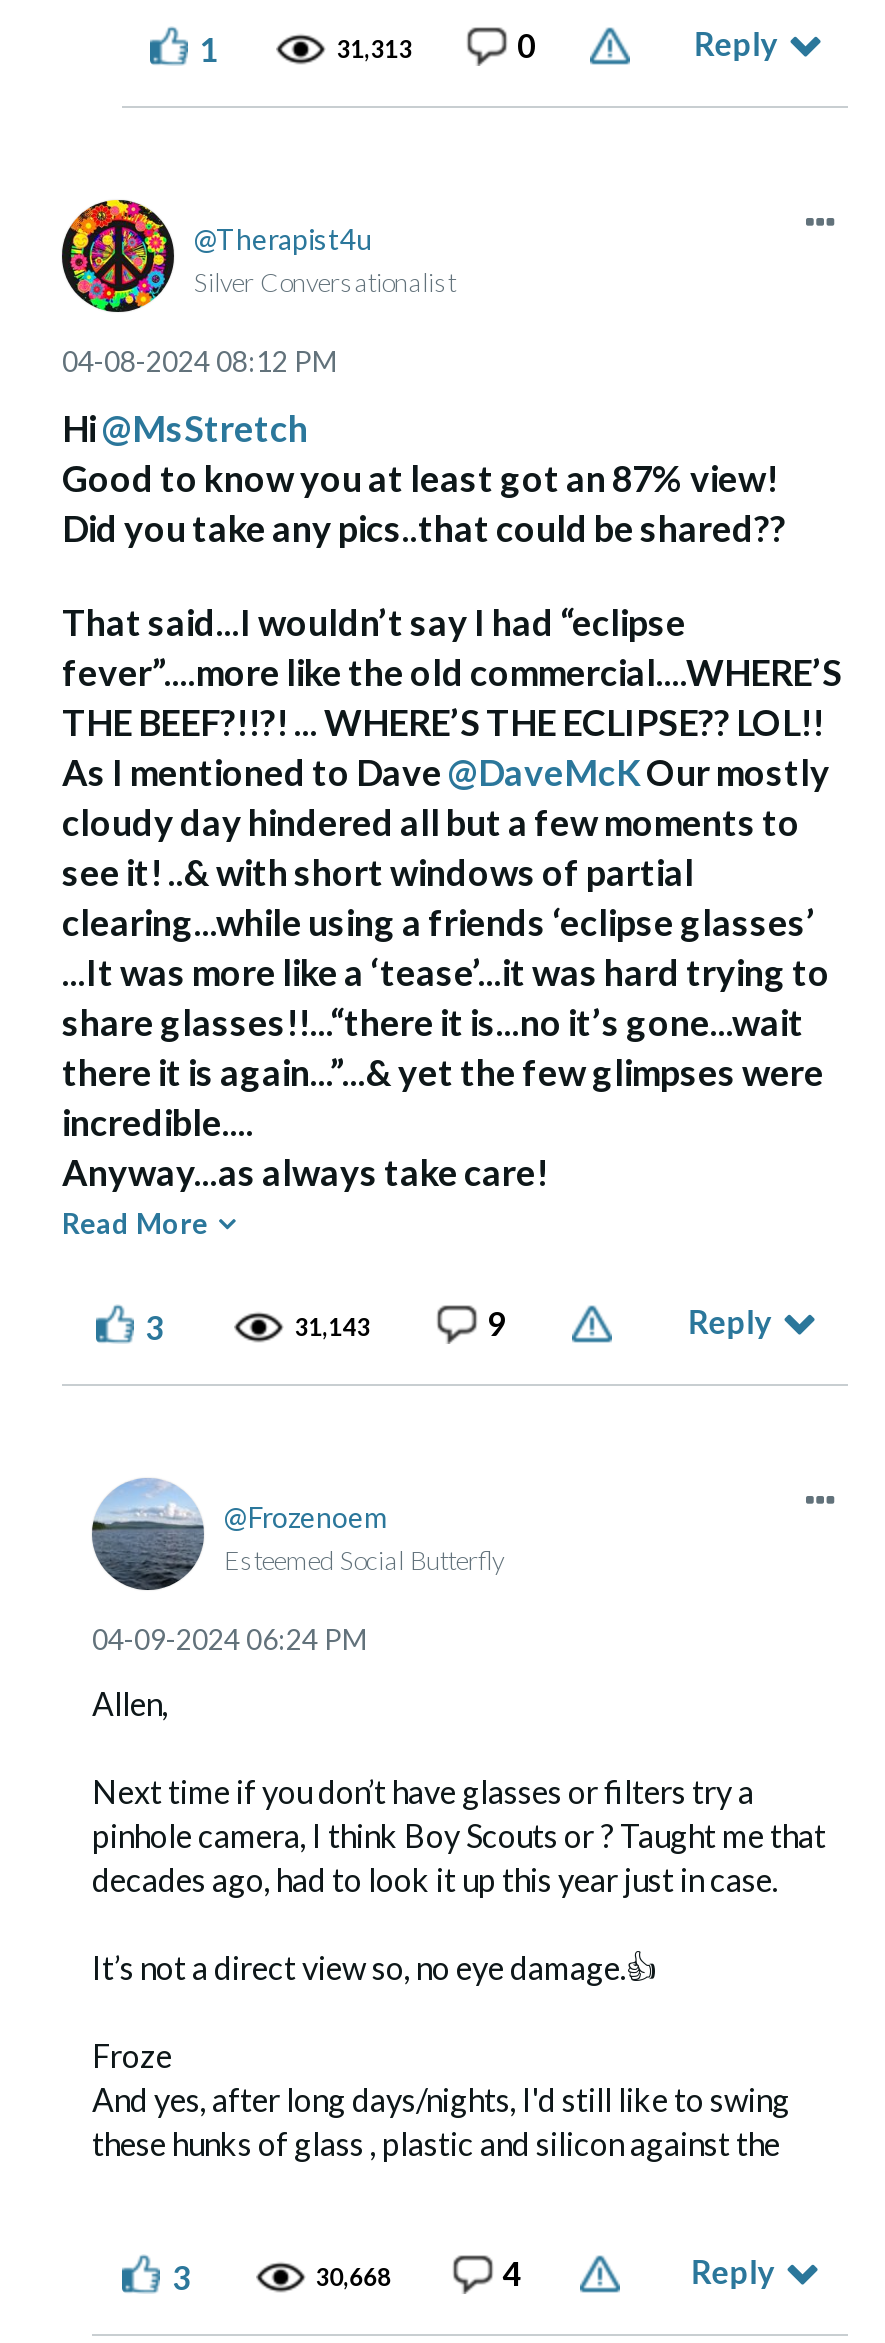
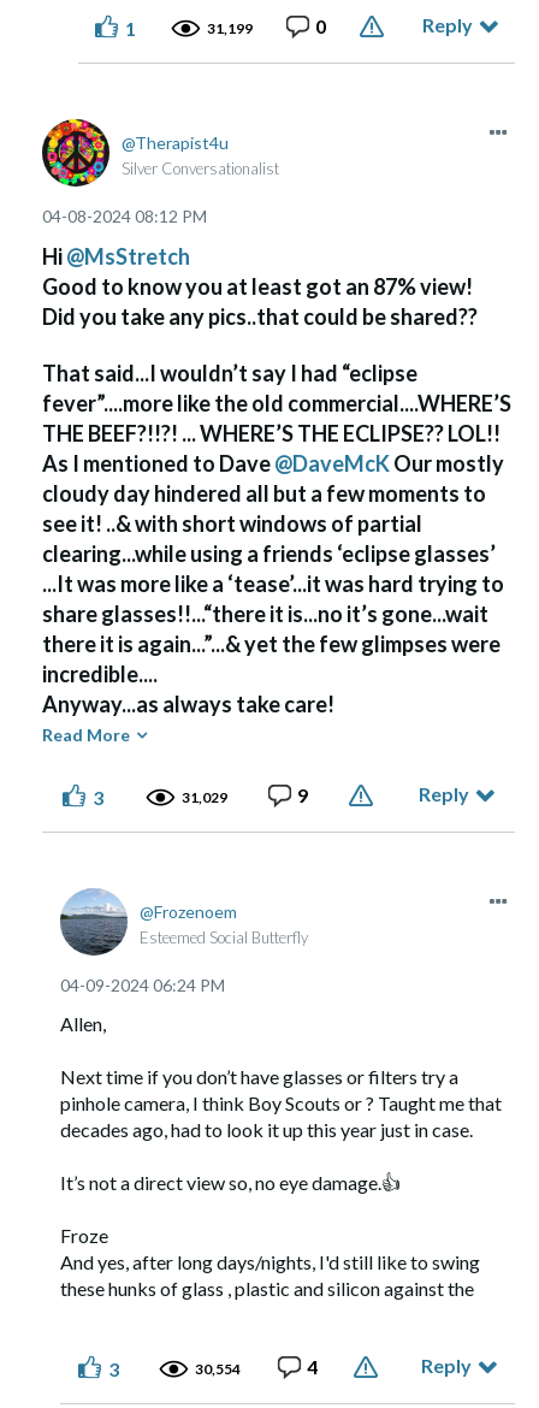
- 31,313
+ 31,199

- 31,143
+ 31,029

- 30,668
+ 30,554
